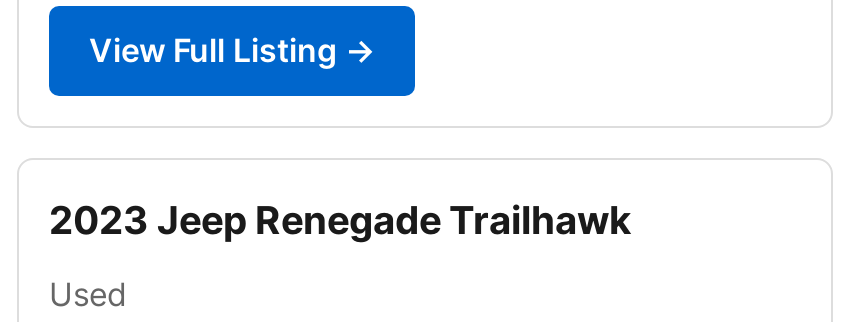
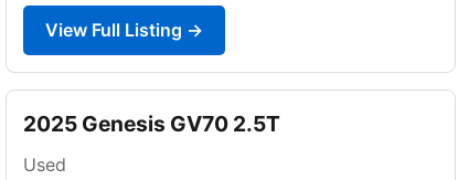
- 2023 Jeep Renegade Trailhawk
+ 2025 Genesis GV70 2.5T
